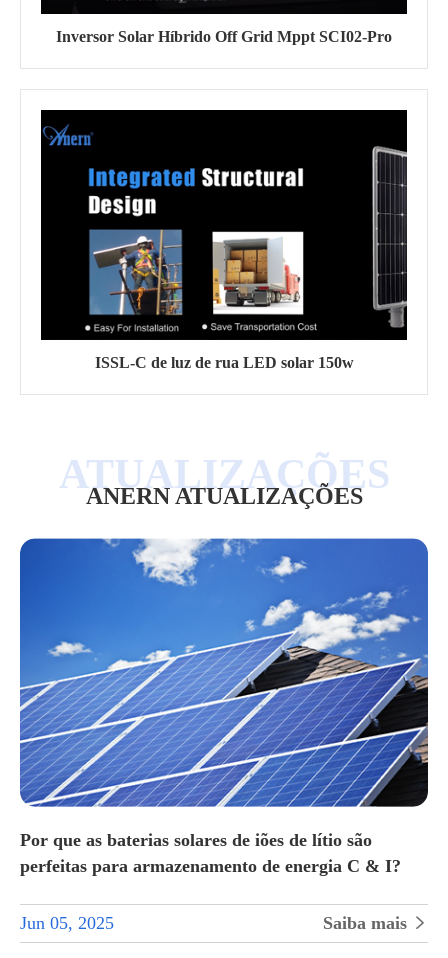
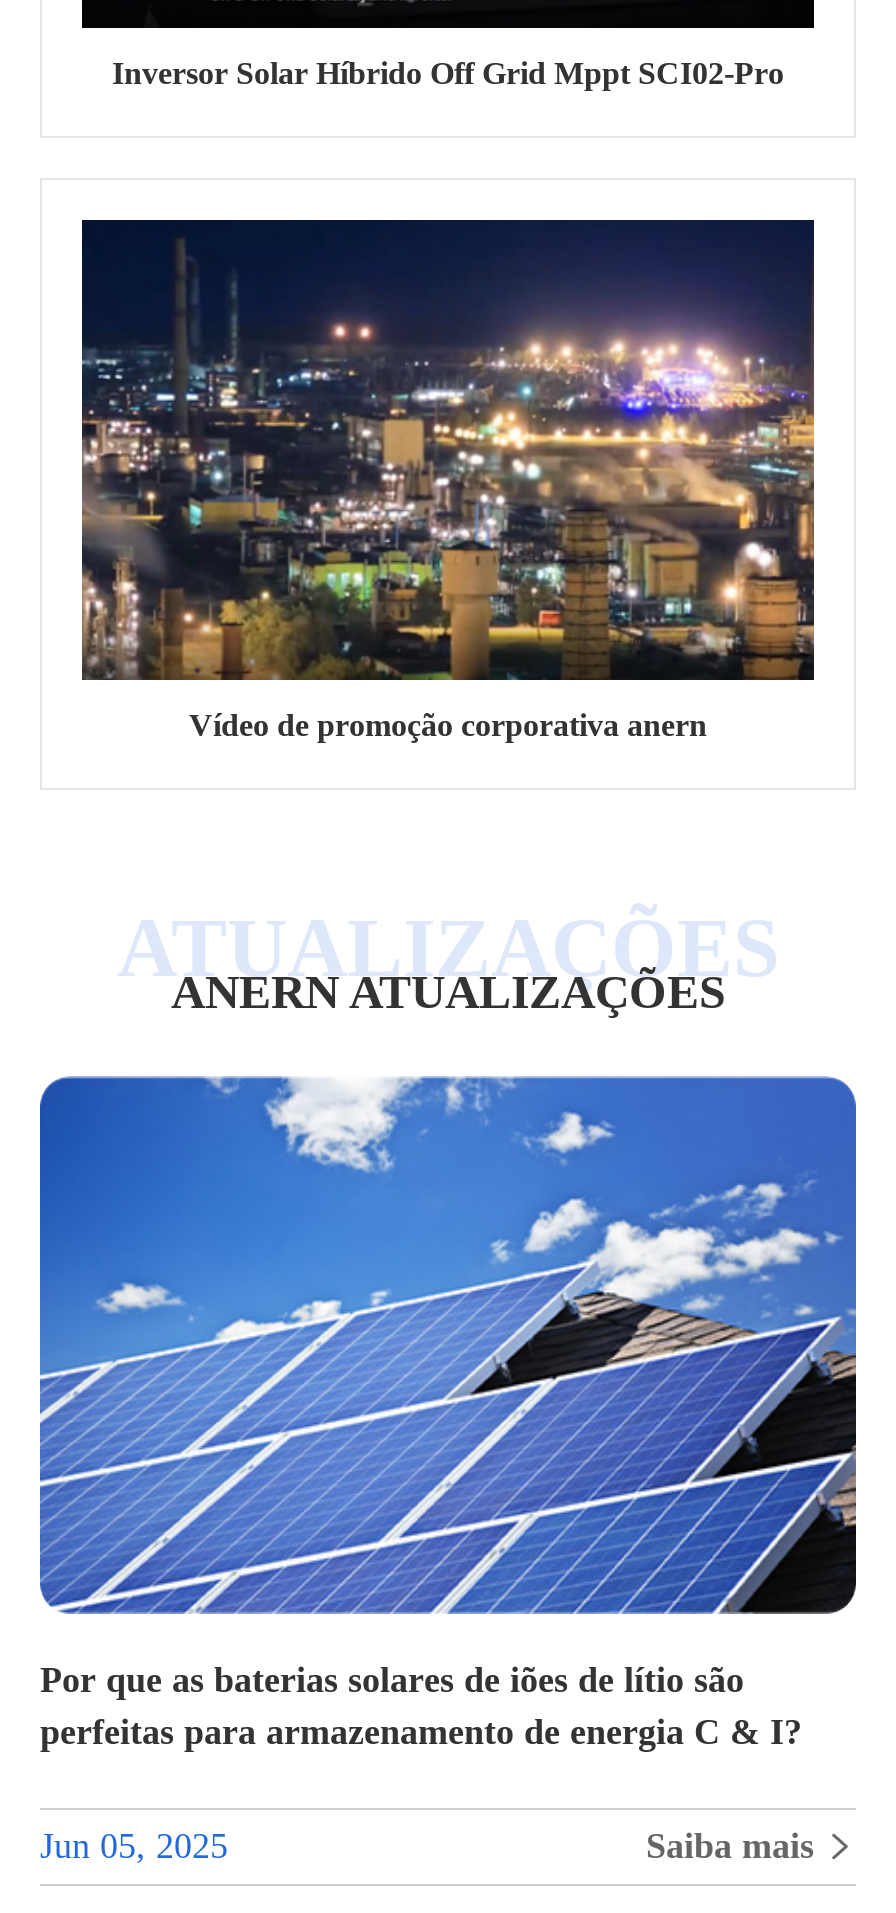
- [image]
- ISSL-C de luz de rua LED solar 150w
+ [image]
+ Vídeo de promoção corporativa anern
